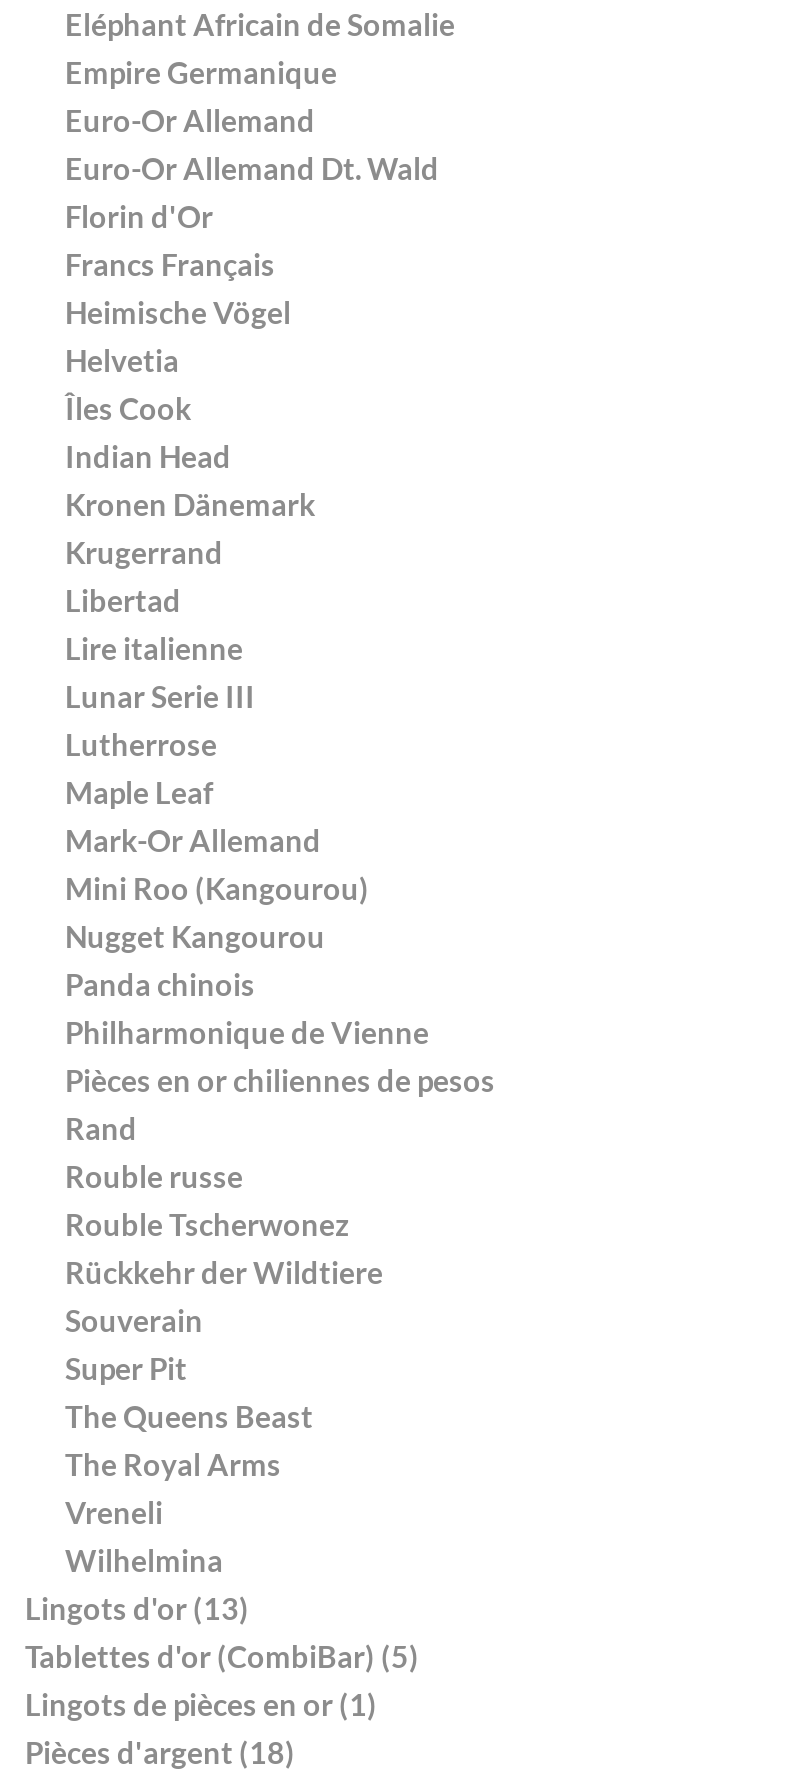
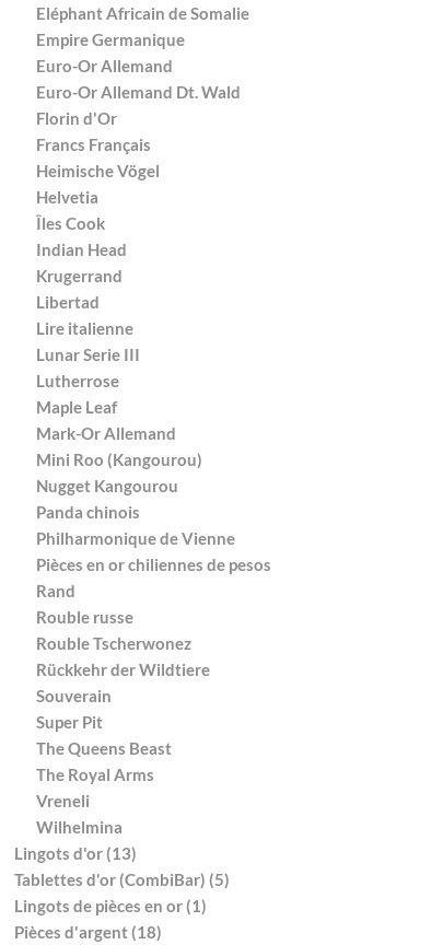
- Kronen Dänemark
